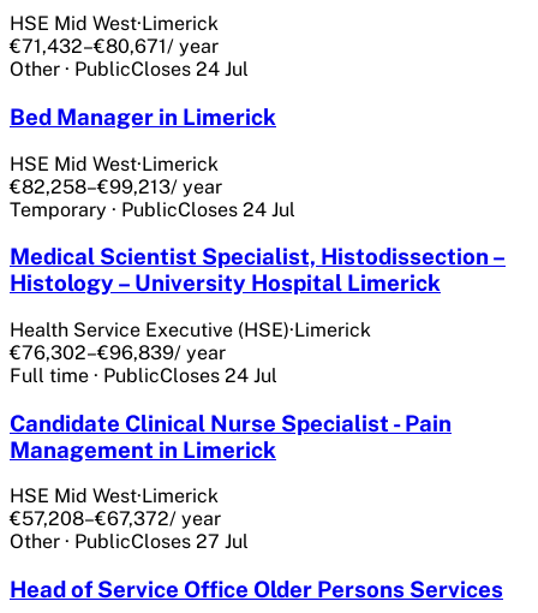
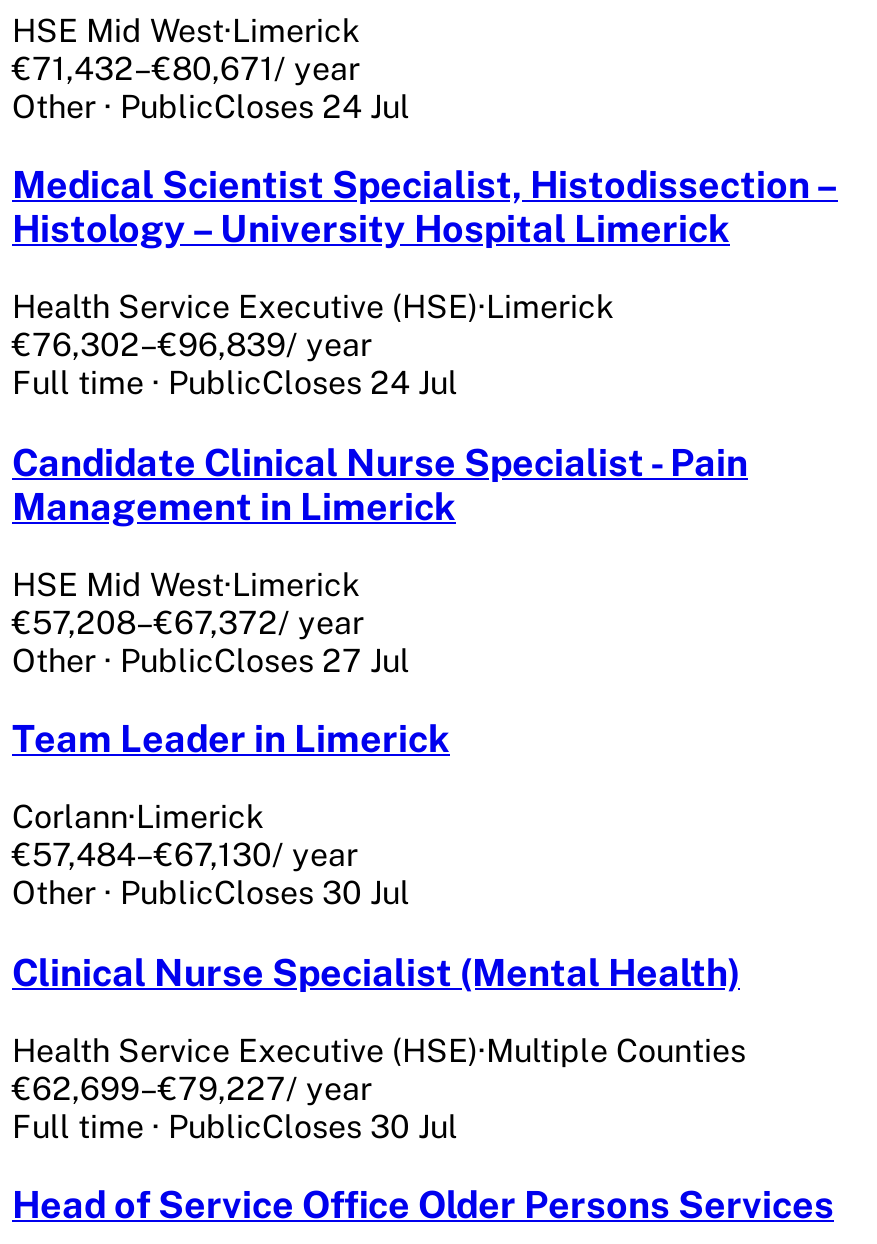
- Bed Manager in Limerick
- HSE Mid West·Limerick
- €82,258–€99,213/ year
- Temporary · PublicCloses 24 Jul

moved up: Medical Scientist Specialist, Histodissection – | Histology – University Hospital Limerick | Health Service Executive (HSE)·Limerick | ... | €57,208–€67,372/ year | Other · PublicCloses 27 Jul

+ Team Leader in Limerick
+ Corlann·Limerick
+ €57,484–€67,130/ year
+ Other · PublicCloses 30 Jul
+ Clinical Nurse Specialist (Mental Health)
+ Health Service Executive (HSE)·Multiple Counties
+ €62,699–€79,227/ year
+ Full time · PublicCloses 30 Jul
